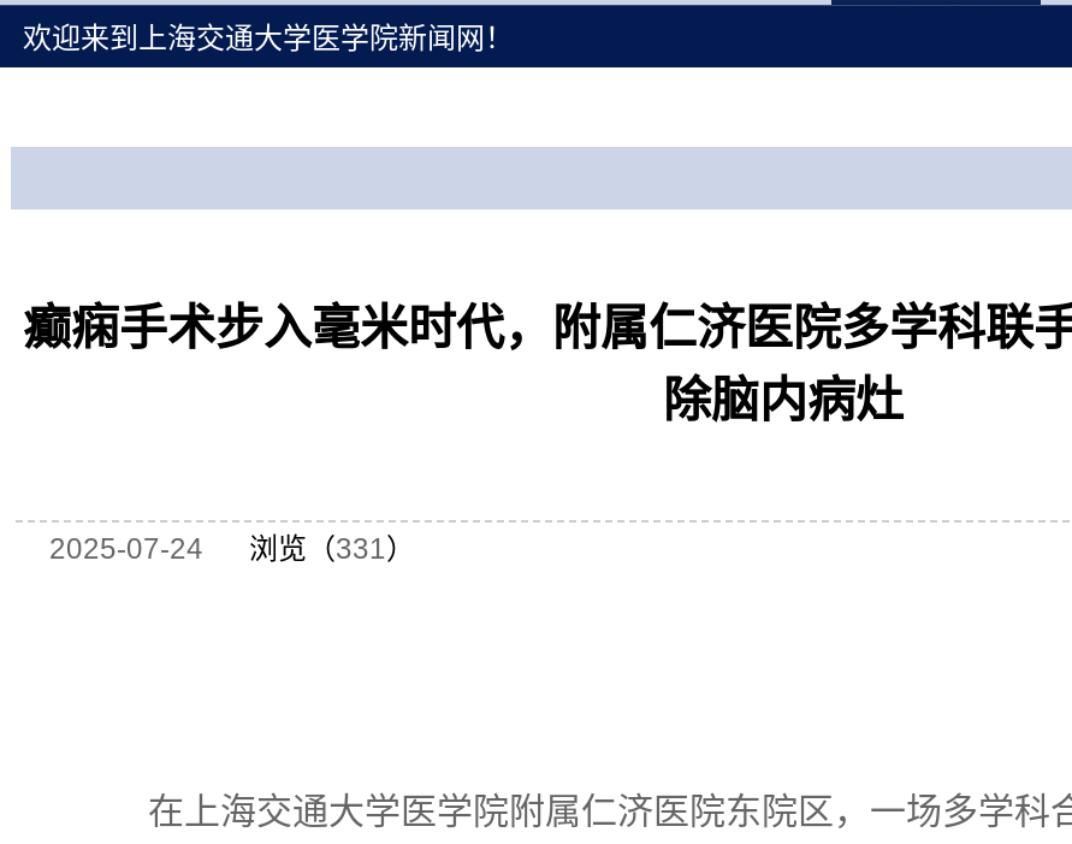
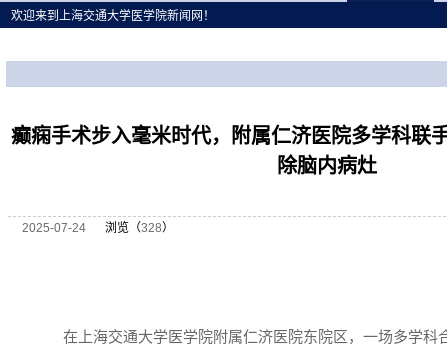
- 2025-07-24 浏览（331）
+ 2025-07-24 浏览（328）
